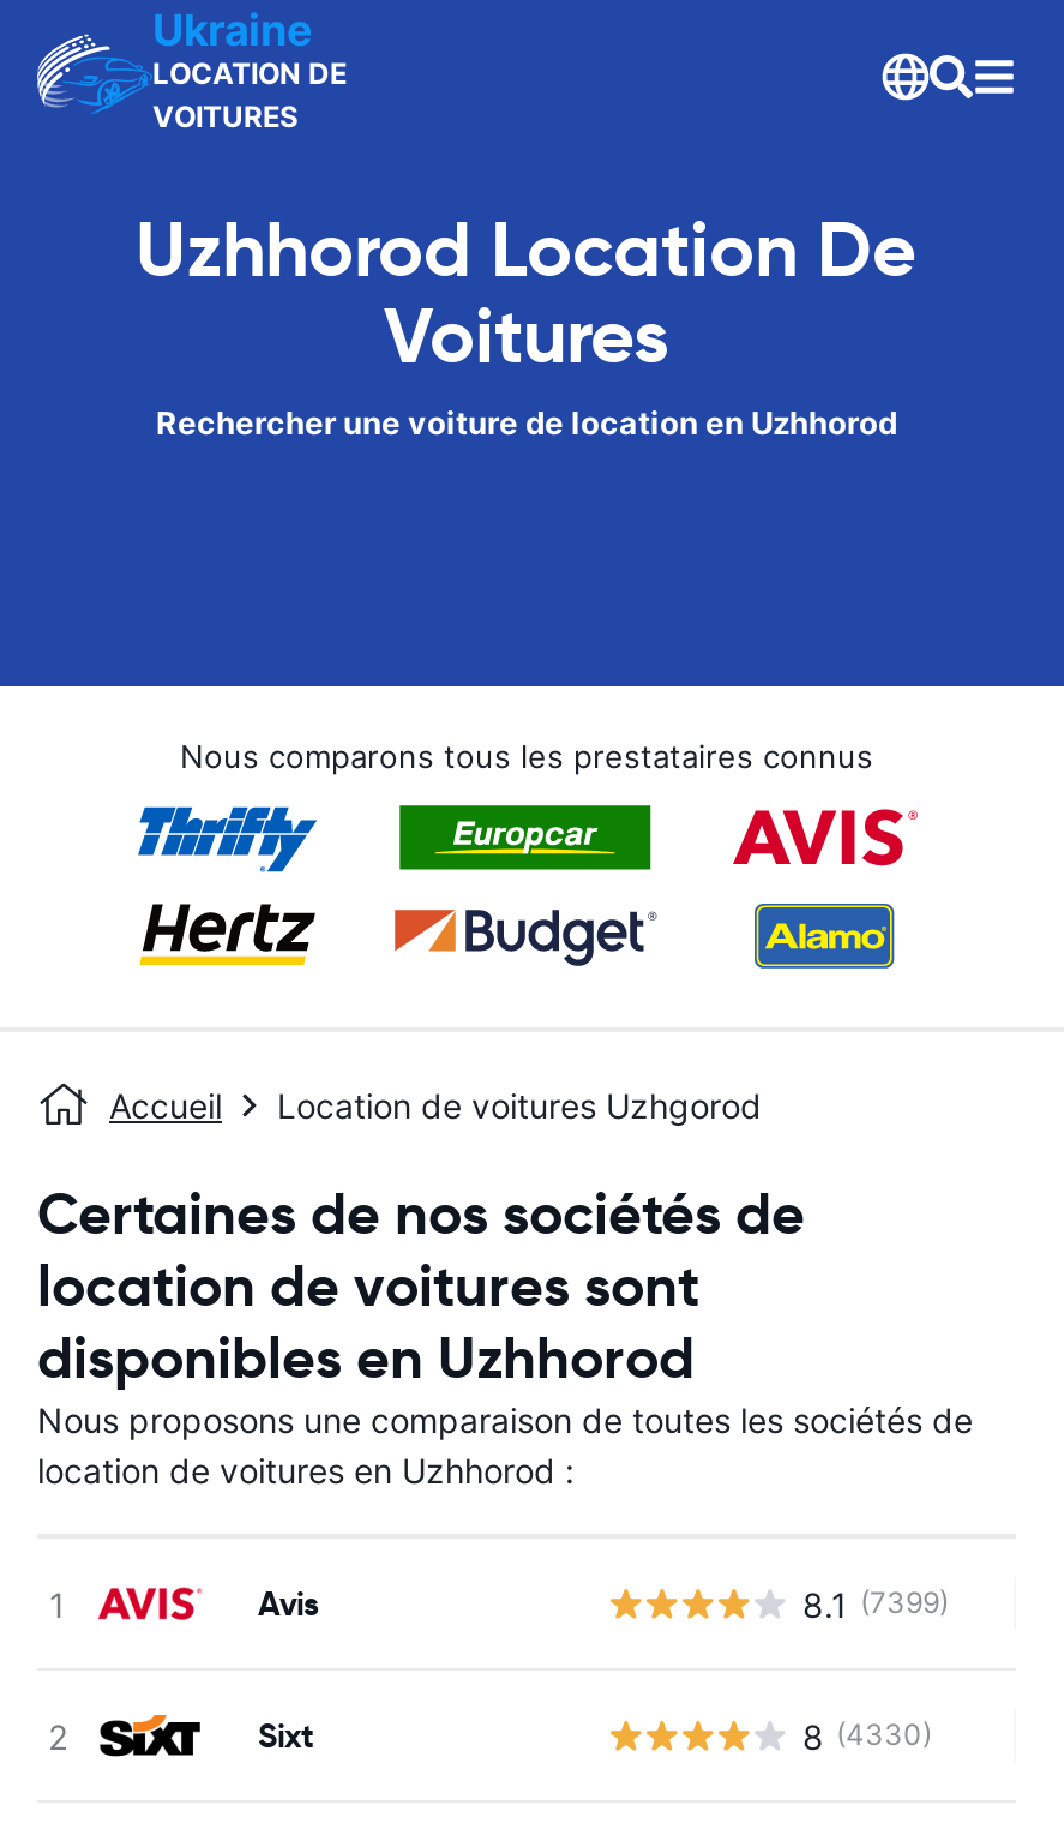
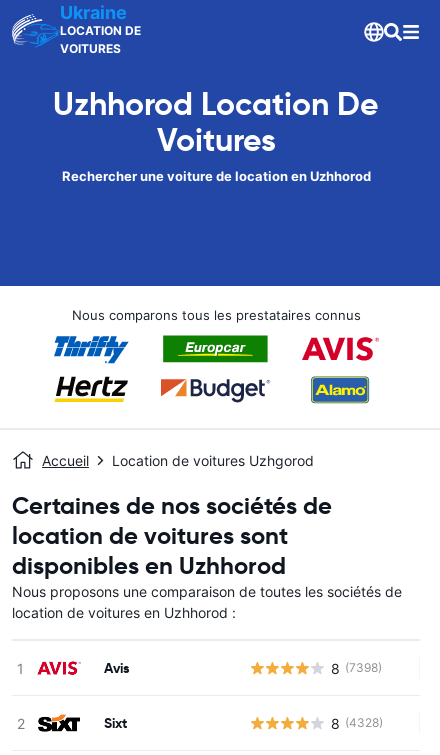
- 8.1 (7399)
+ 8 (7398)

- 8 (4330)
+ 8 (4328)
